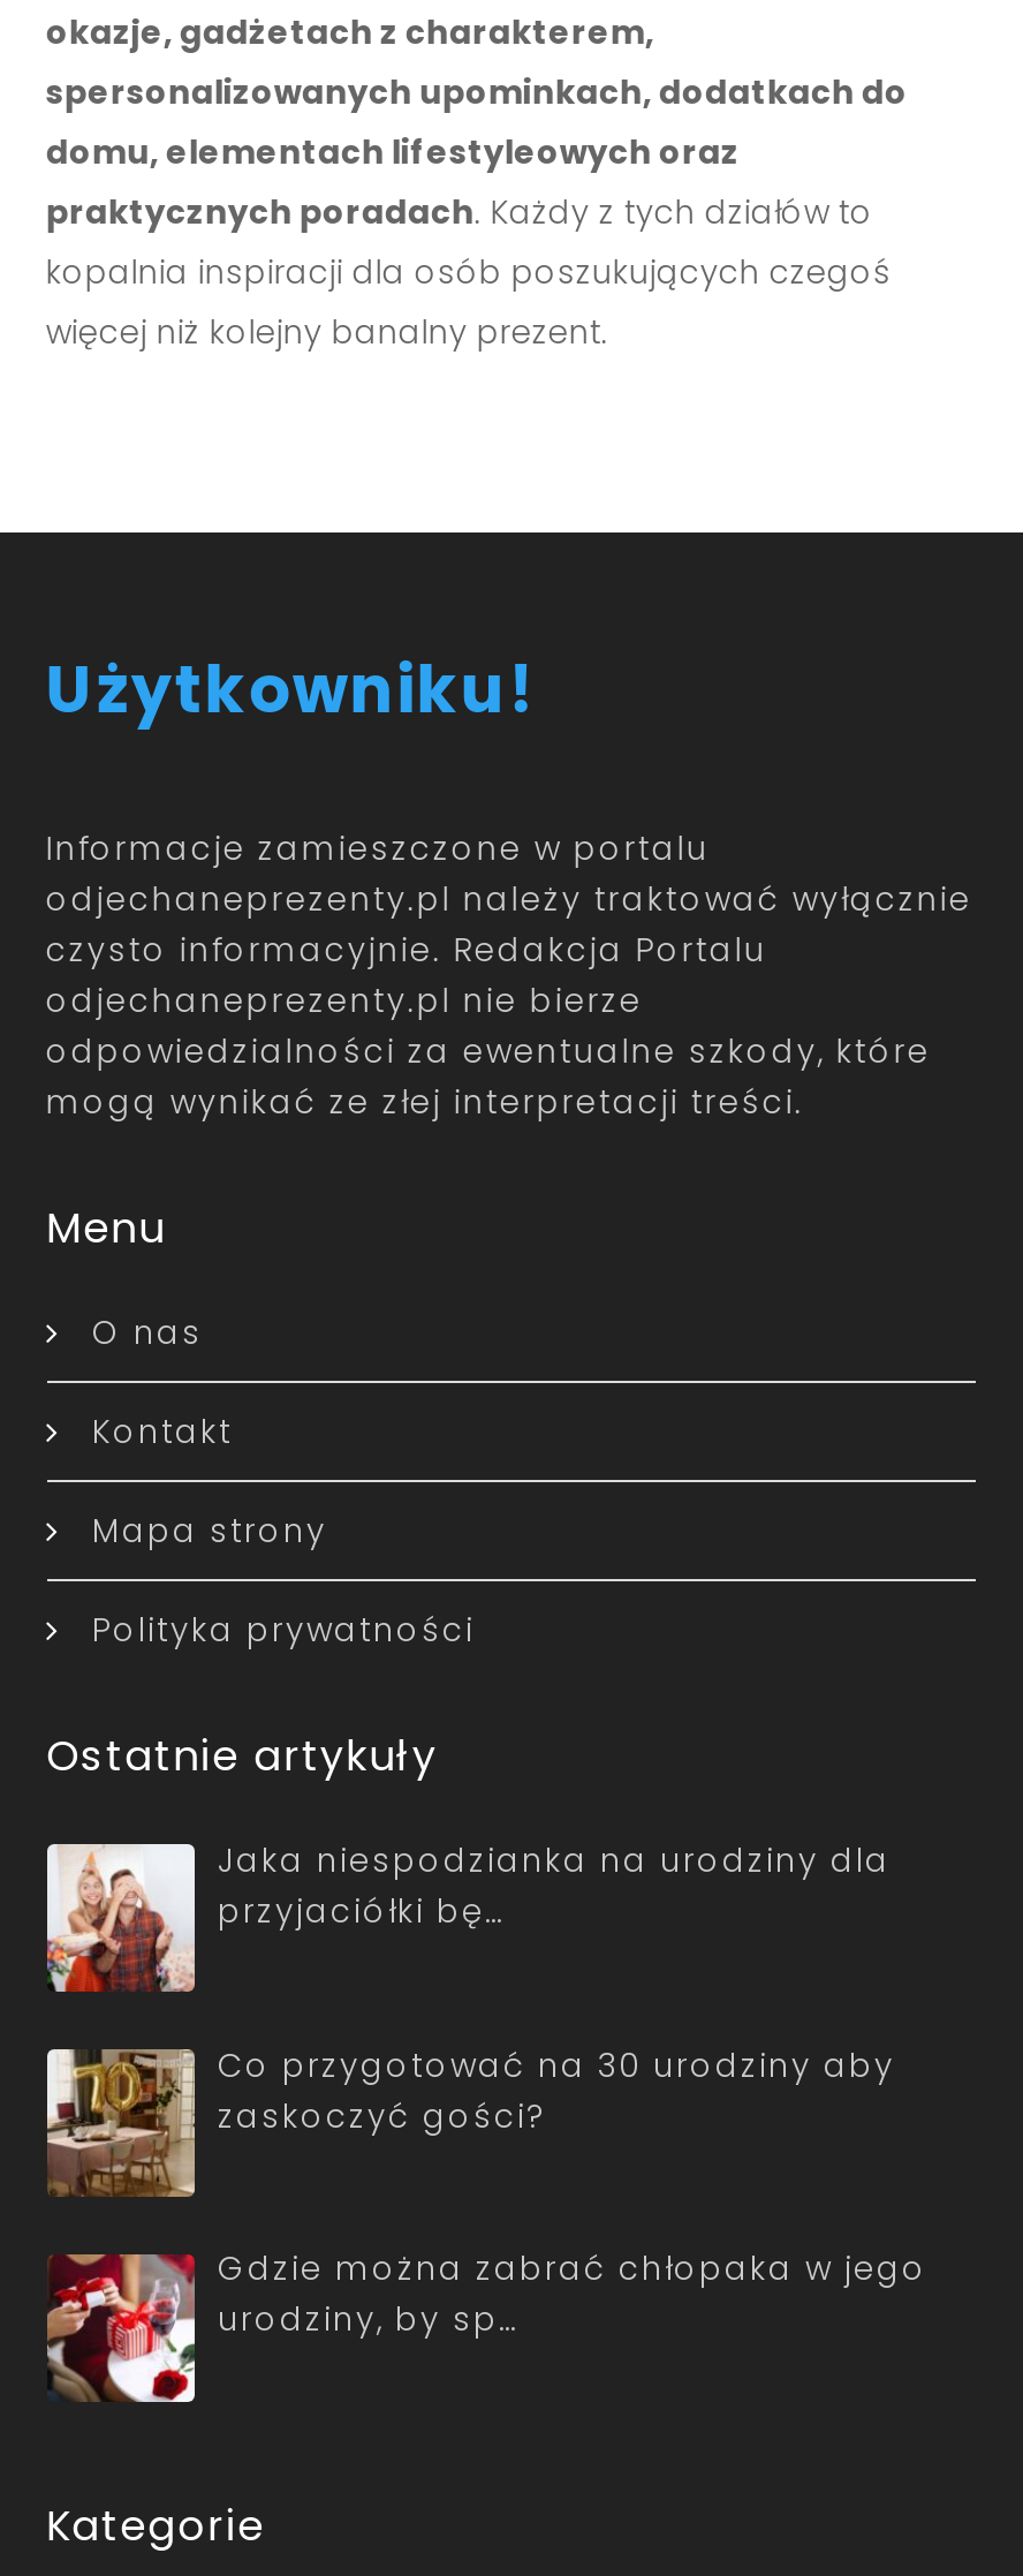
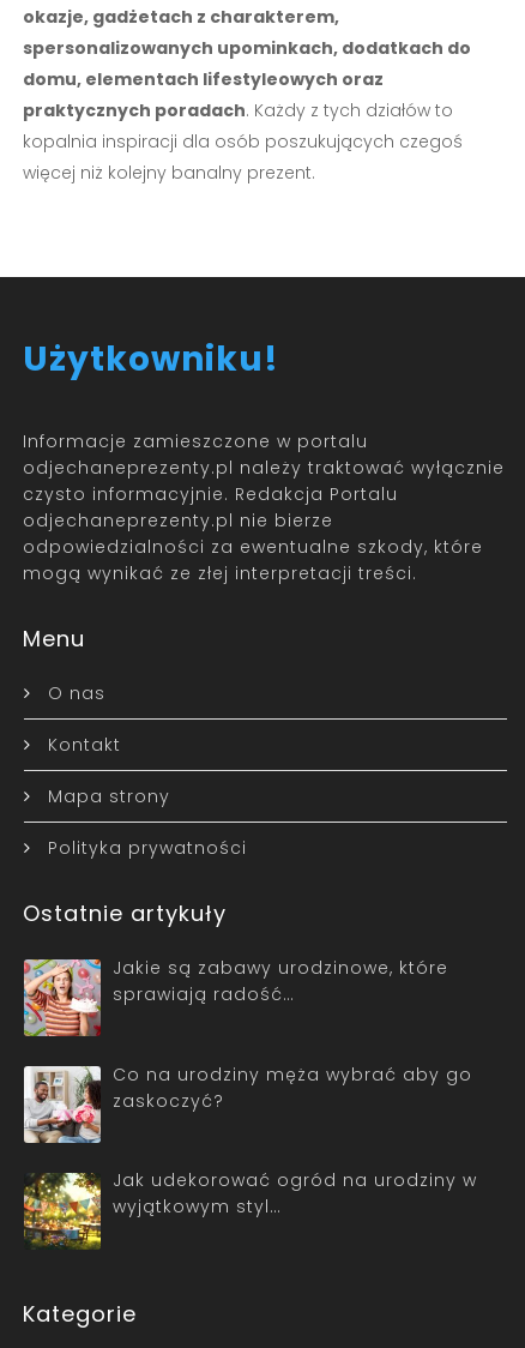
- [image]
- Jaka niespodzianka na urodziny dla
- przyjaciółki bę…
+ [image]
+ Jakie są zabawy urodzinowe, które
+ sprawiają radość…

- [image]
- Co przygotować na 30 urodziny aby
- zaskoczyć gości?
+ [image]
+ Co na urodziny męża wybrać aby go
+ zaskoczyć?

- [image]
- Gdzie można zabrać chłopaka w jego
- urodziny, by sp…
+ [image]
+ Jak udekorować ogród na urodziny w
+ wyjątkowym styl…
